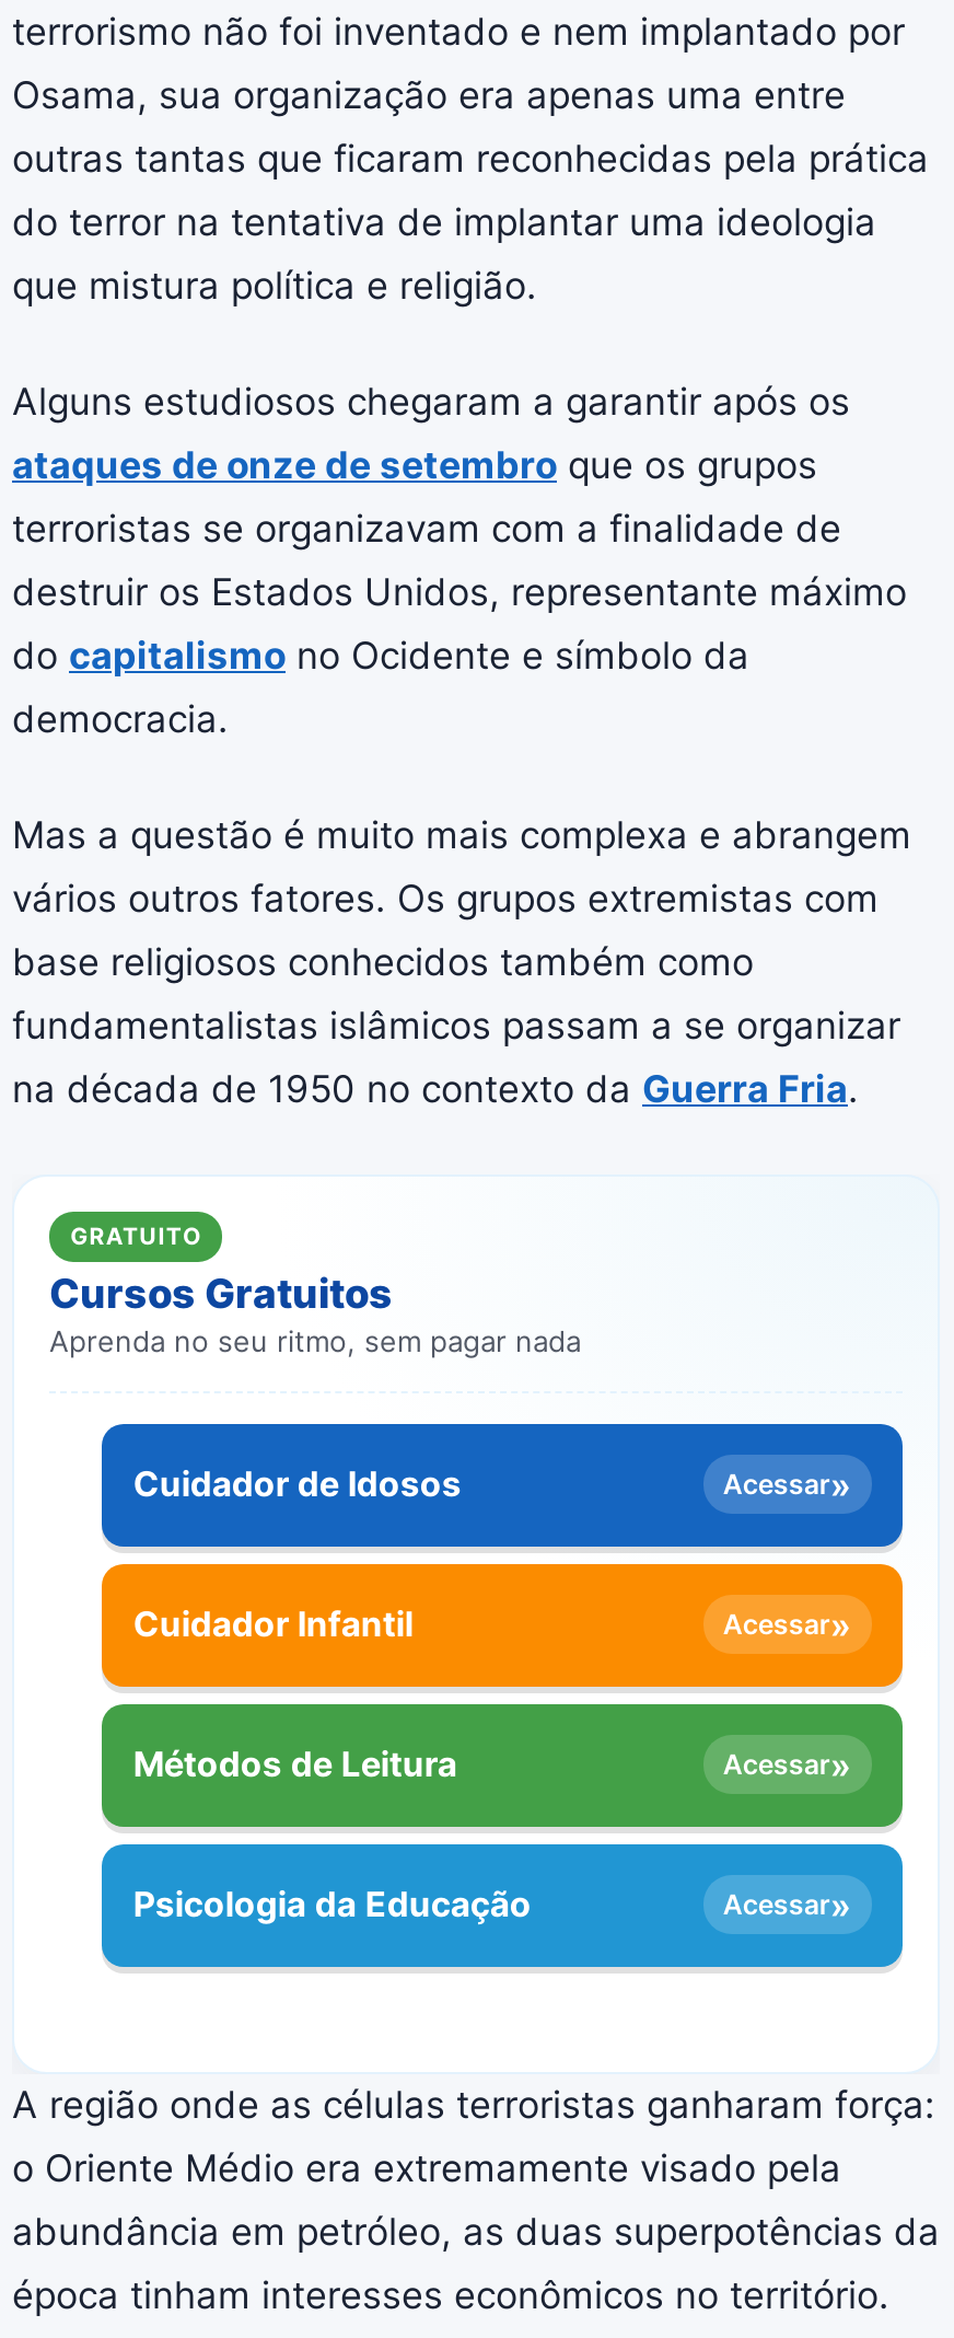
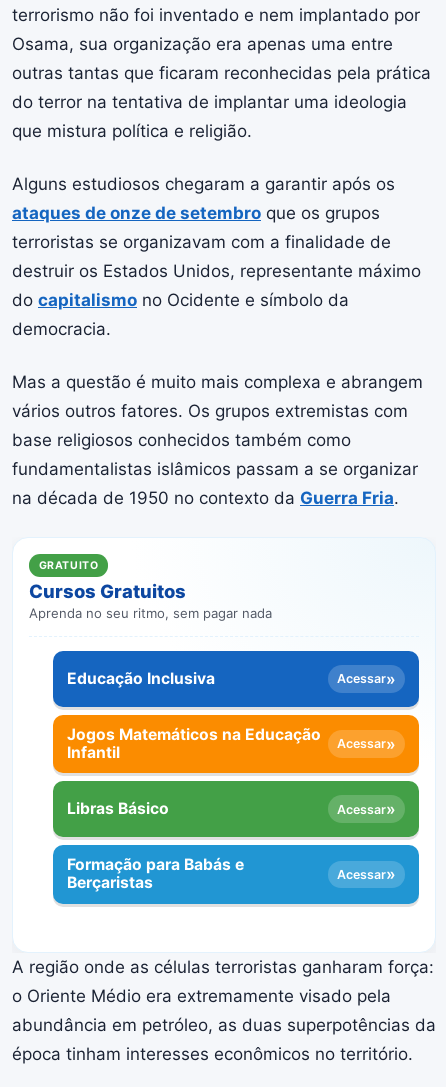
- Cuidador de Idosos
+ Educação Inclusiva

- Cuidador Infantil
+ Jogos Matemáticos na Educação
+ Infantil

- Métodos de Leitura
+ Libras Básico

- Psicologia da Educação
+ Formação para Babás e
+ Berçaristas
